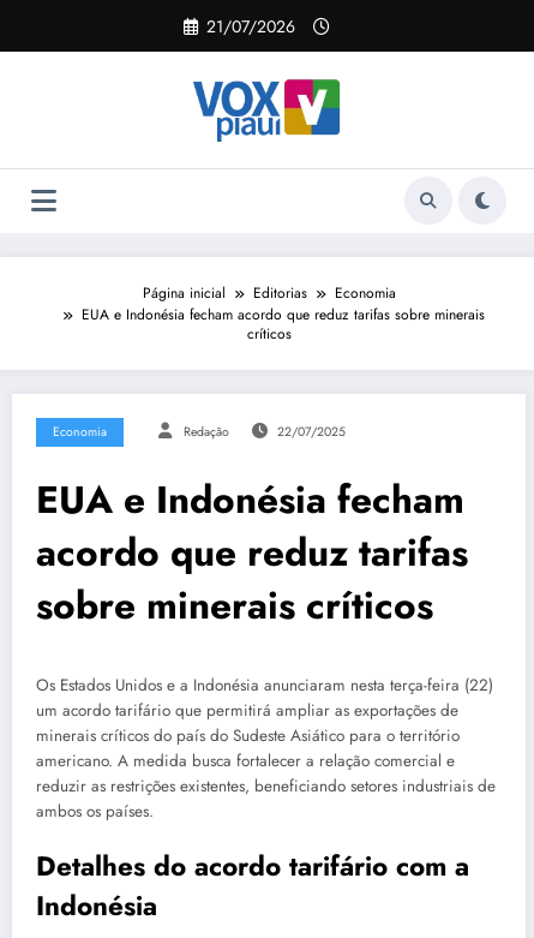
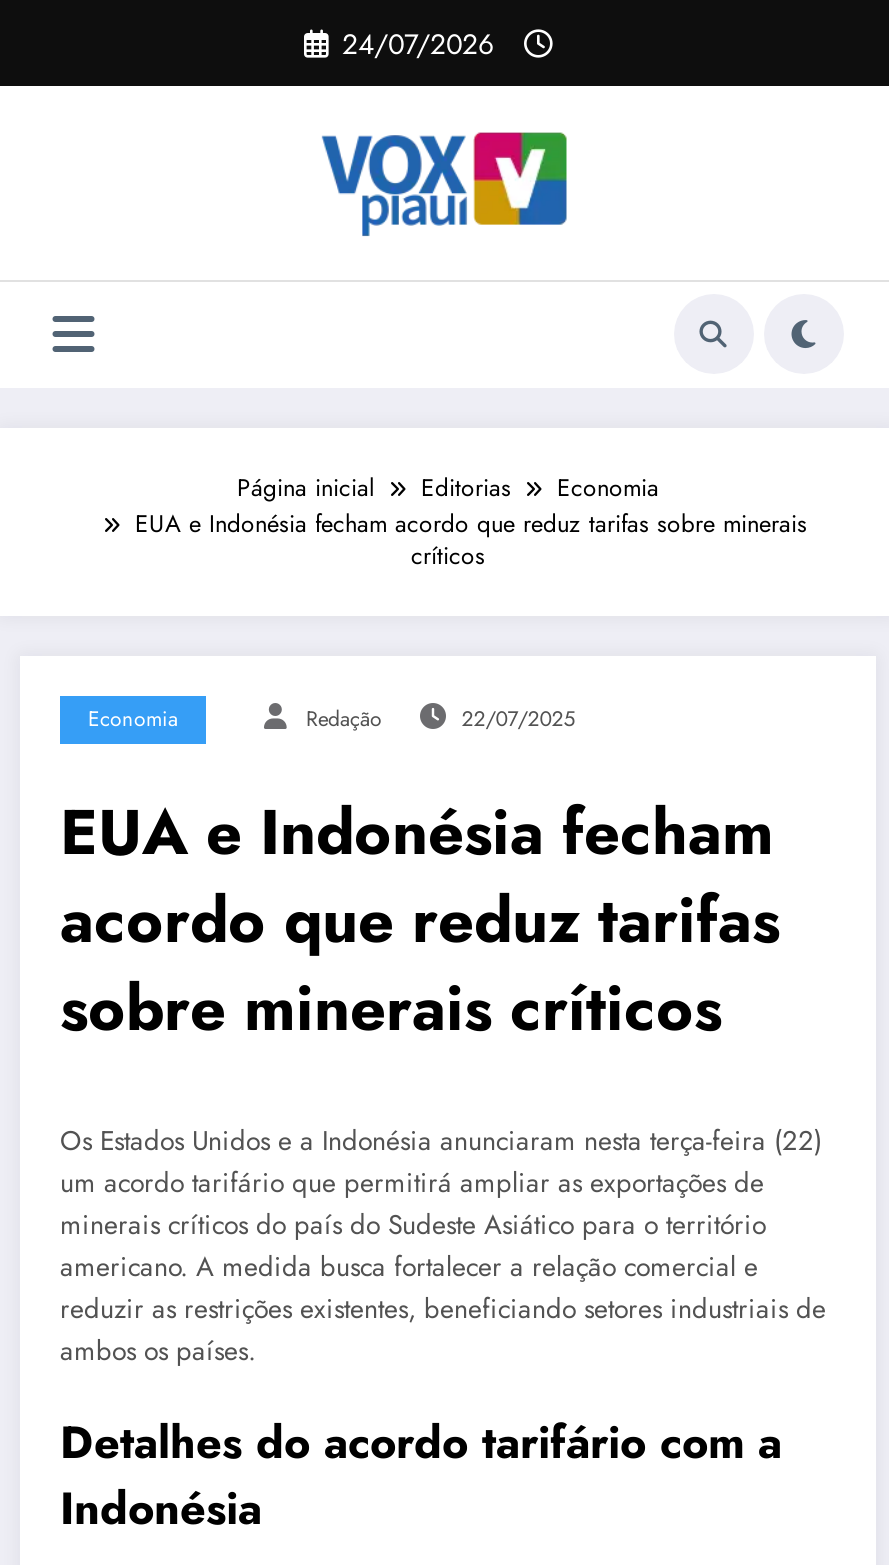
- 21/07/2026
+ 24/07/2026
